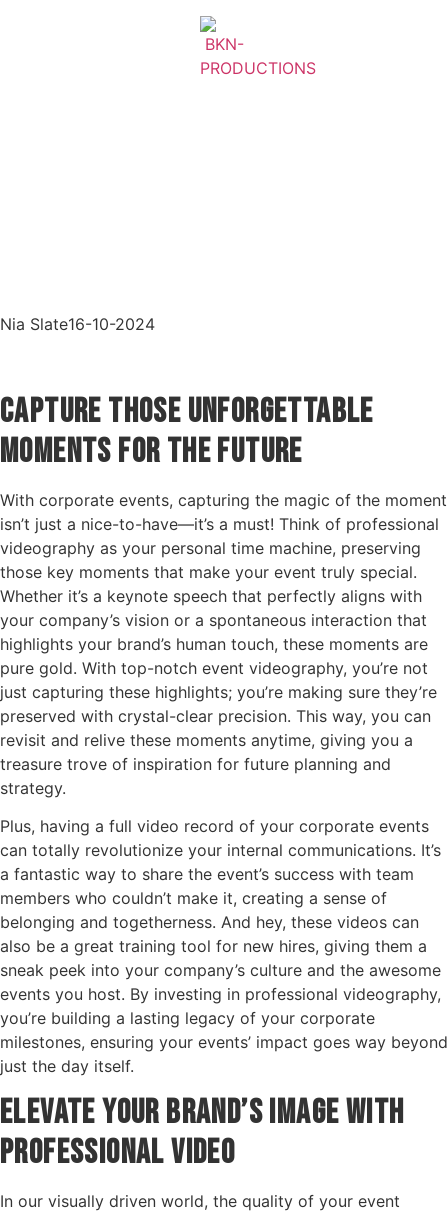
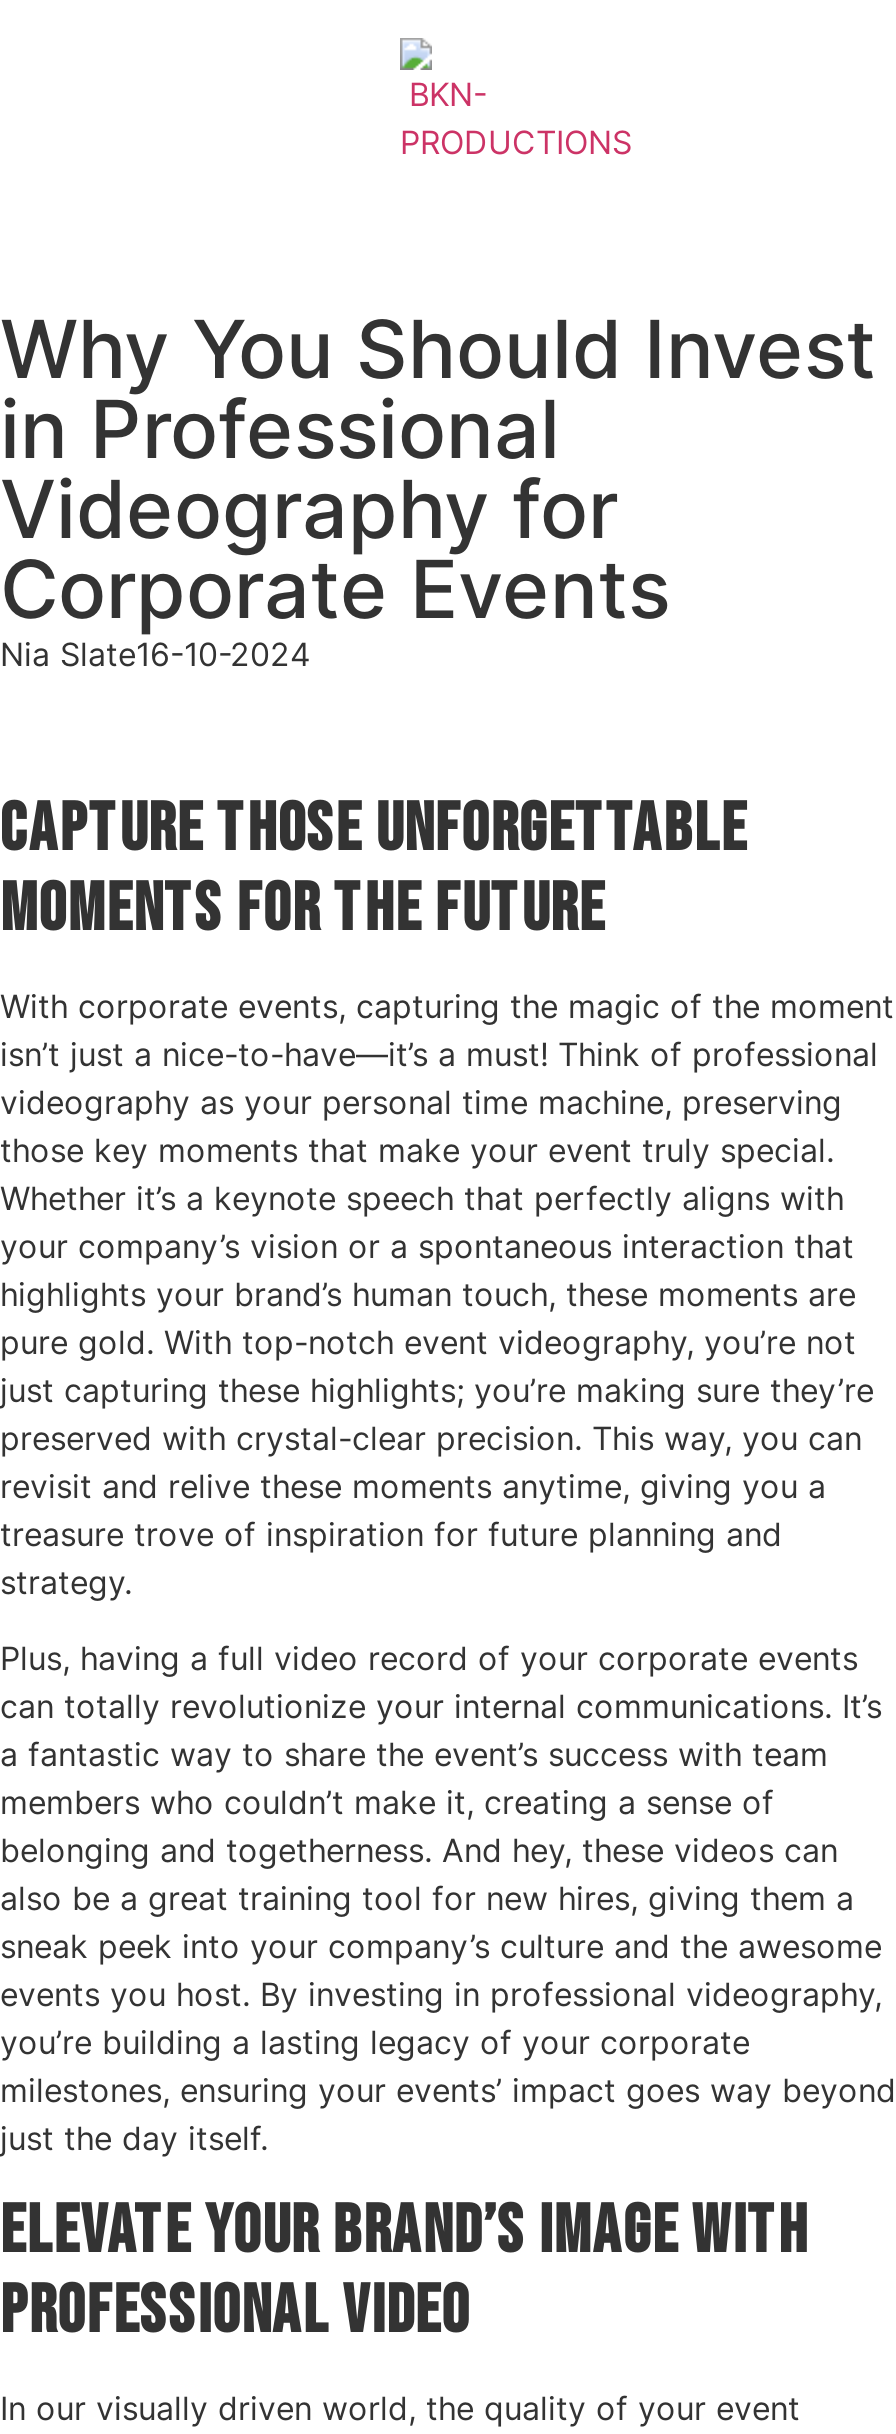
+ Why You Should Invest
+ in Professional
+ Videography for
+ Corporate Events
